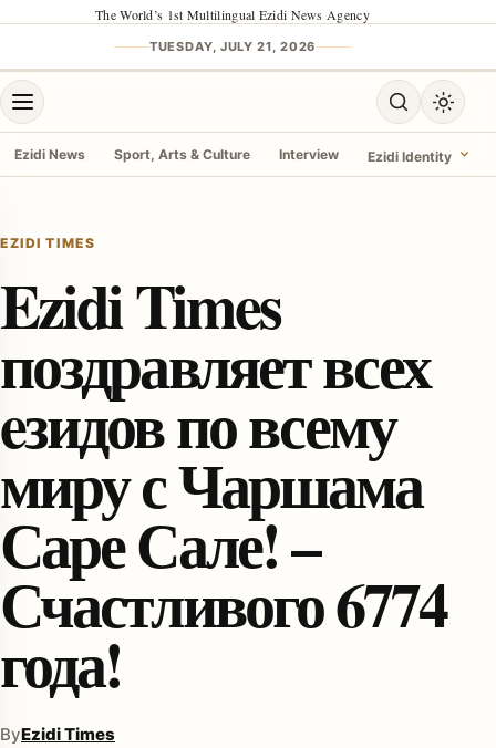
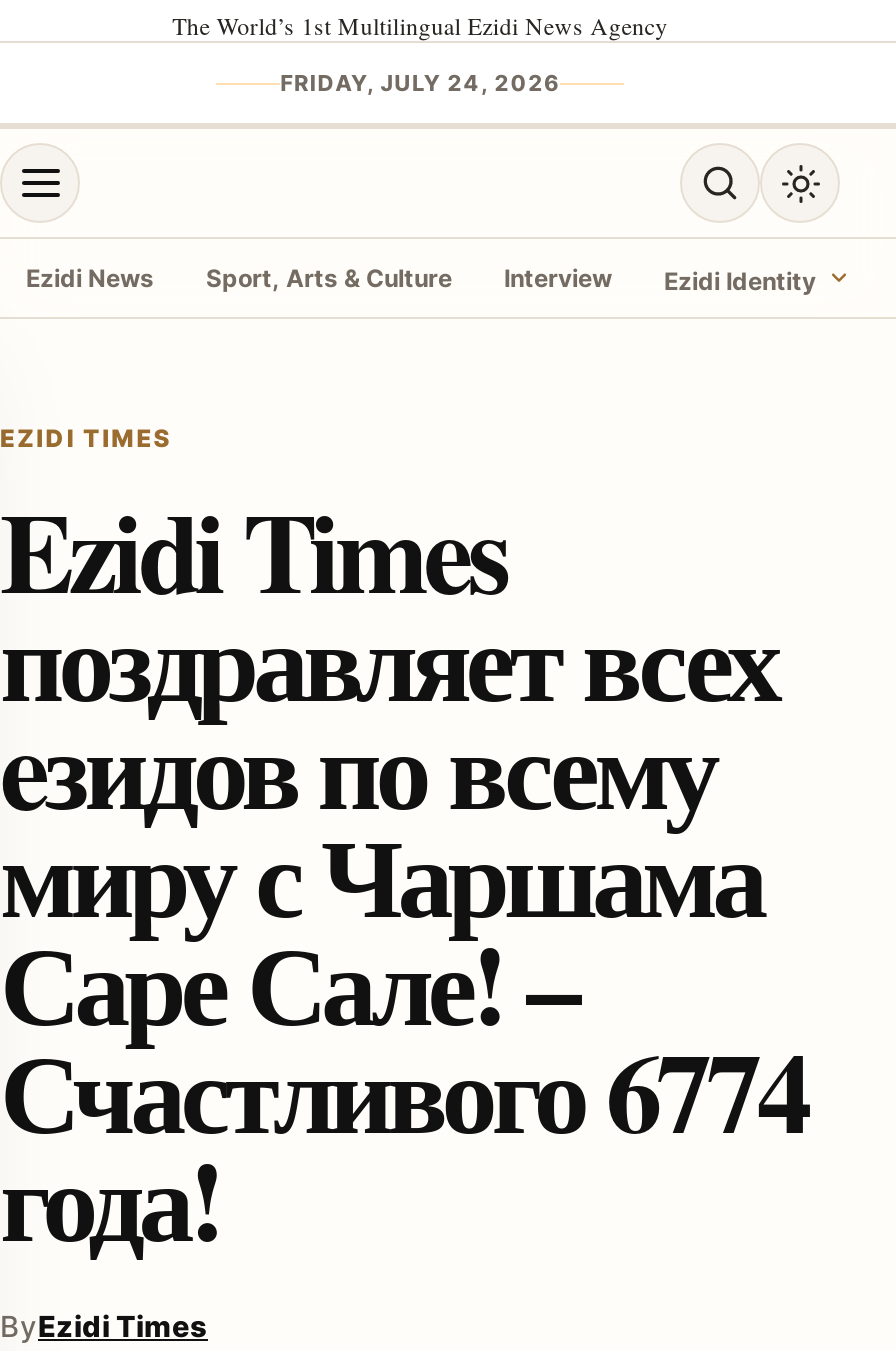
- TUESDAY, JULY 21, 2026
+ FRIDAY, JULY 24, 2026
